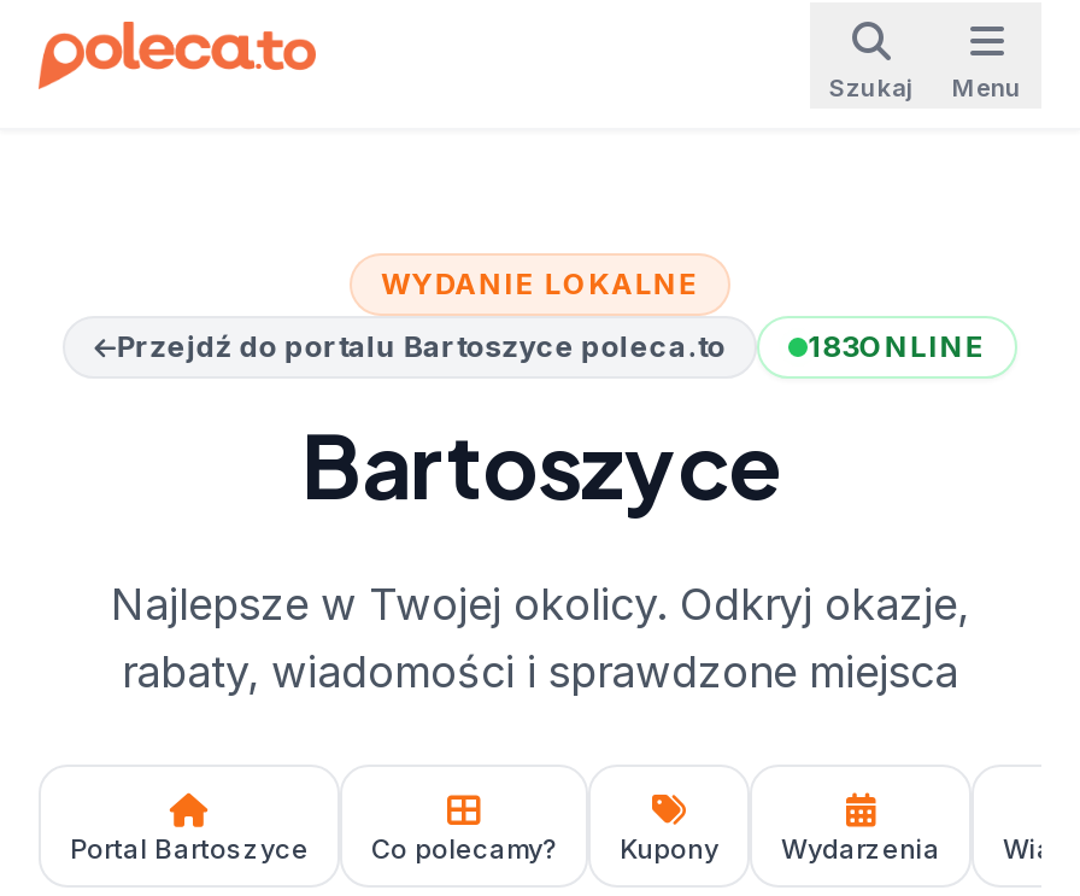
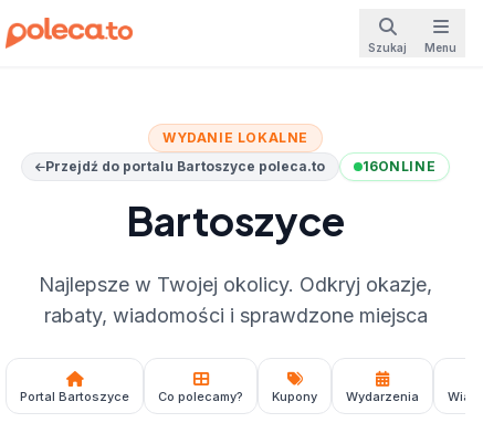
- 183ONLINE
+ 16ONLINE
